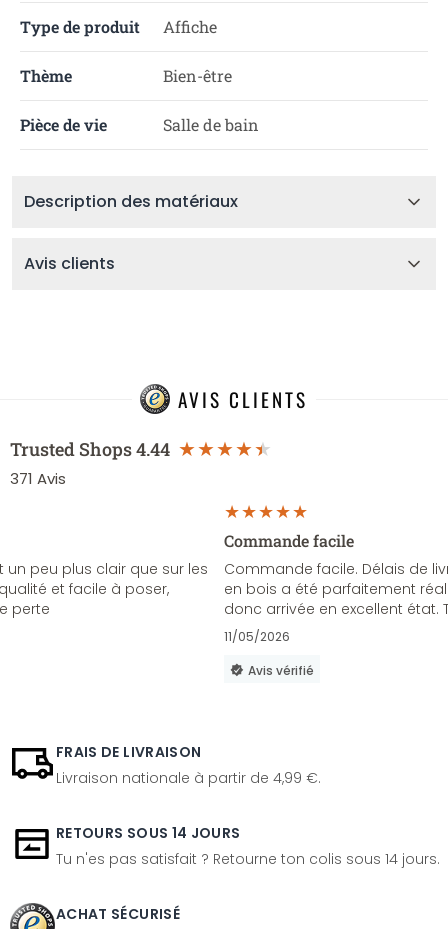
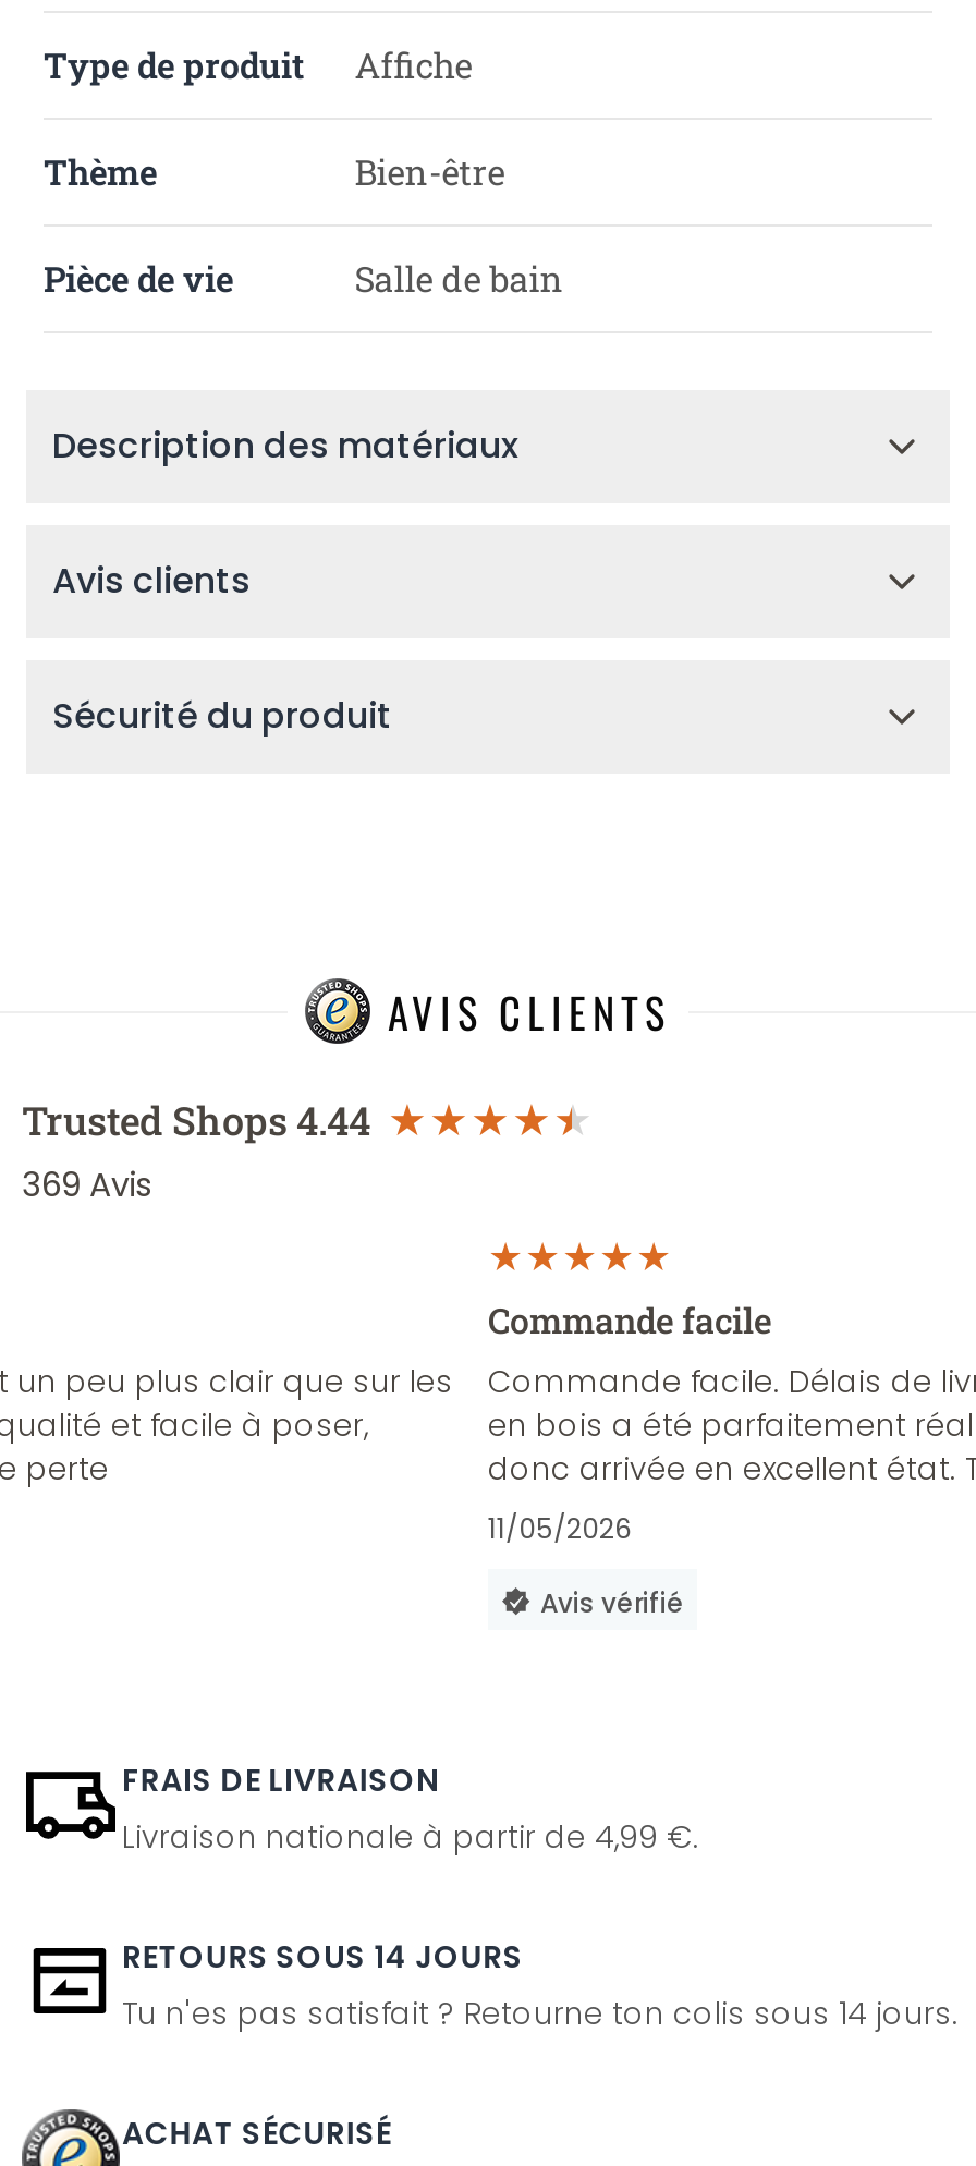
+ Sécurité du produit

- 371 Avis
+ 369 Avis
